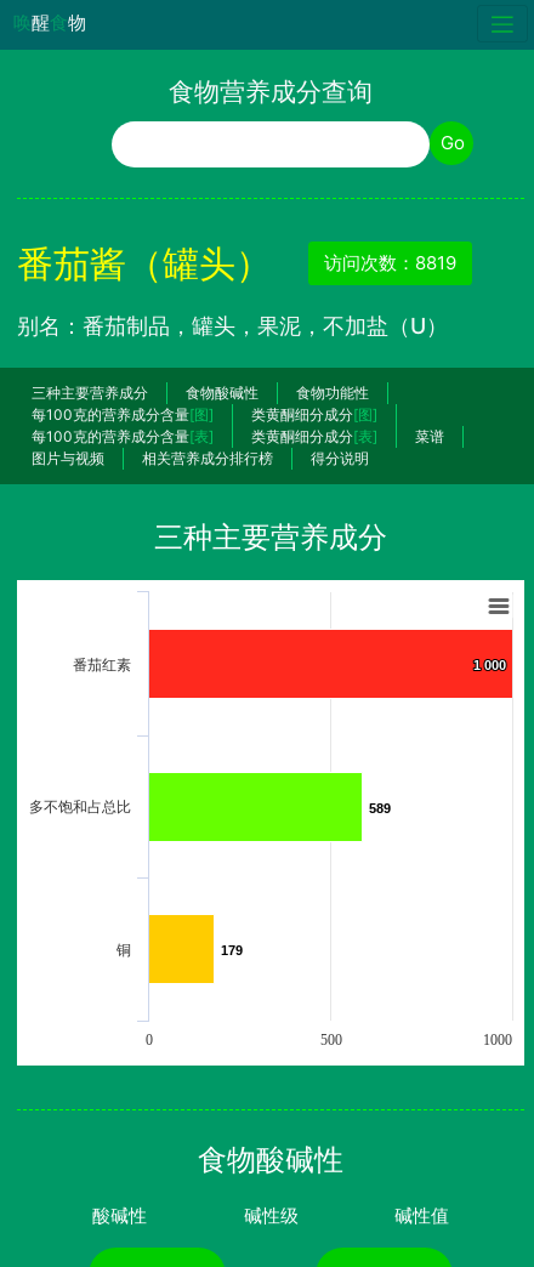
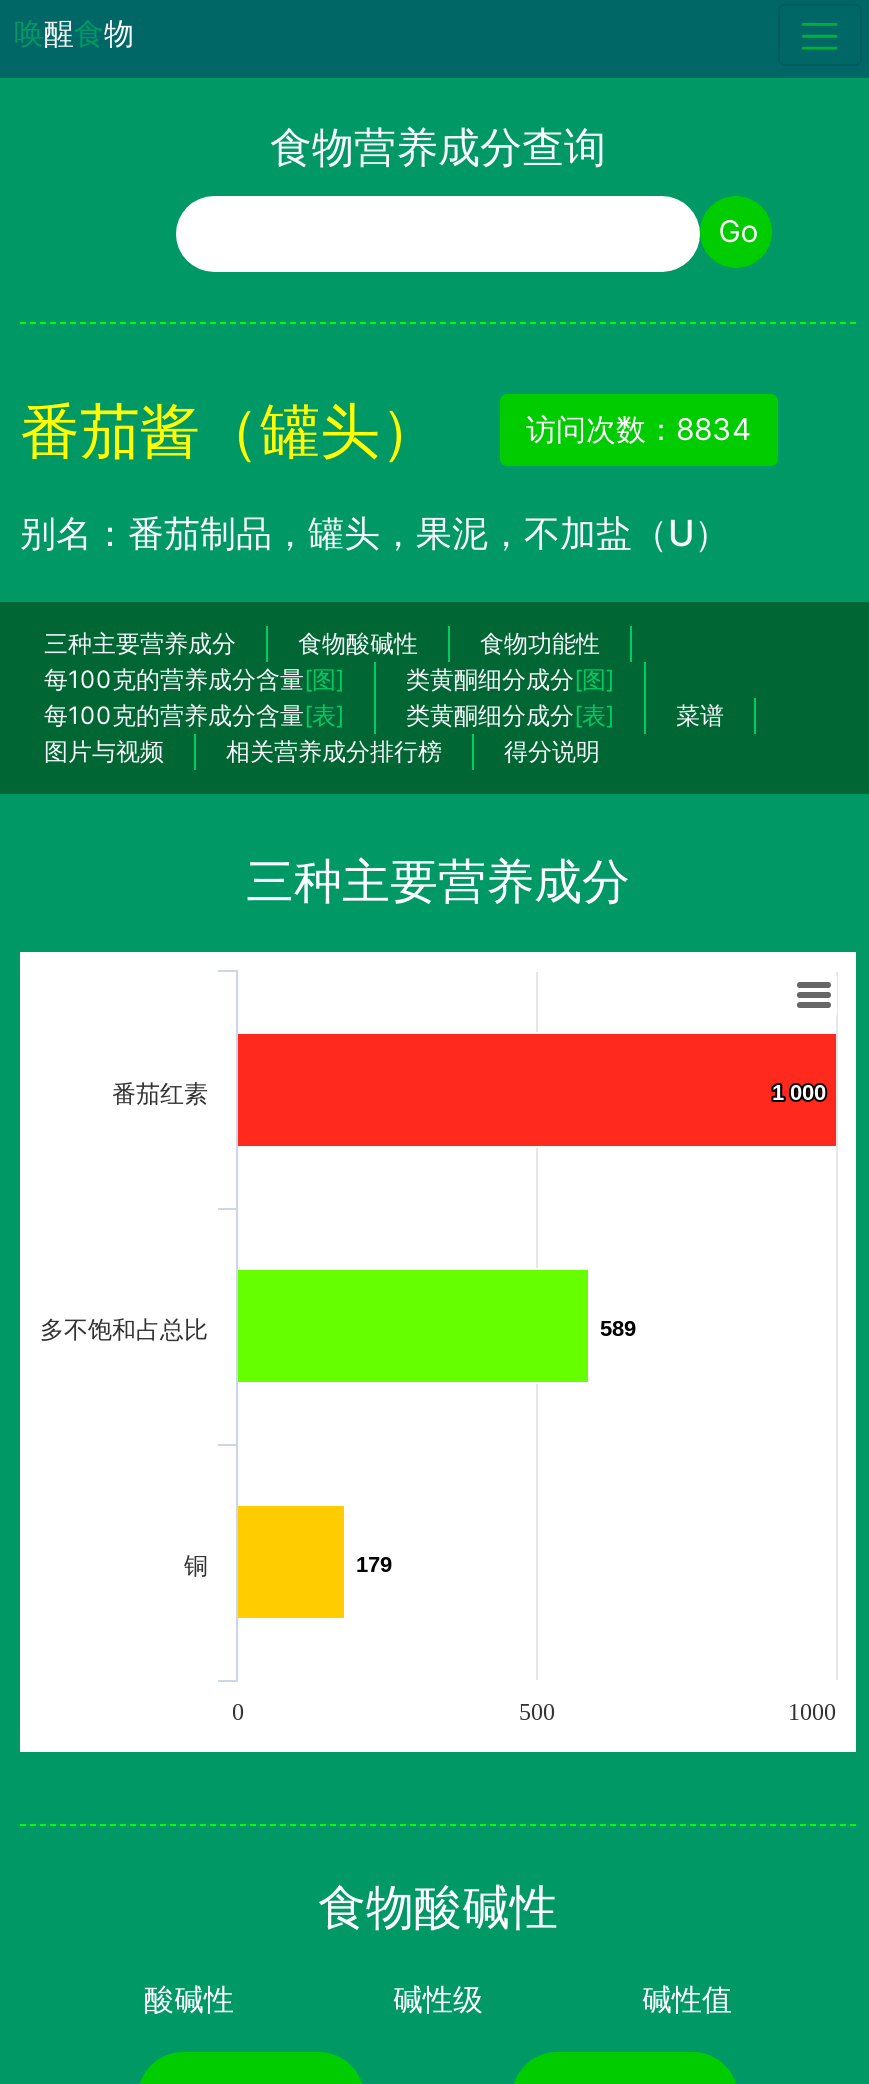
- 访问次数：8819
+ 访问次数：8834
